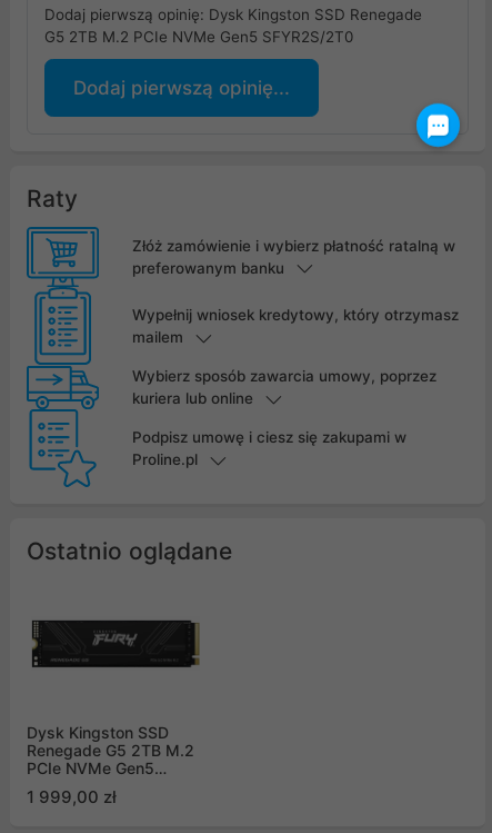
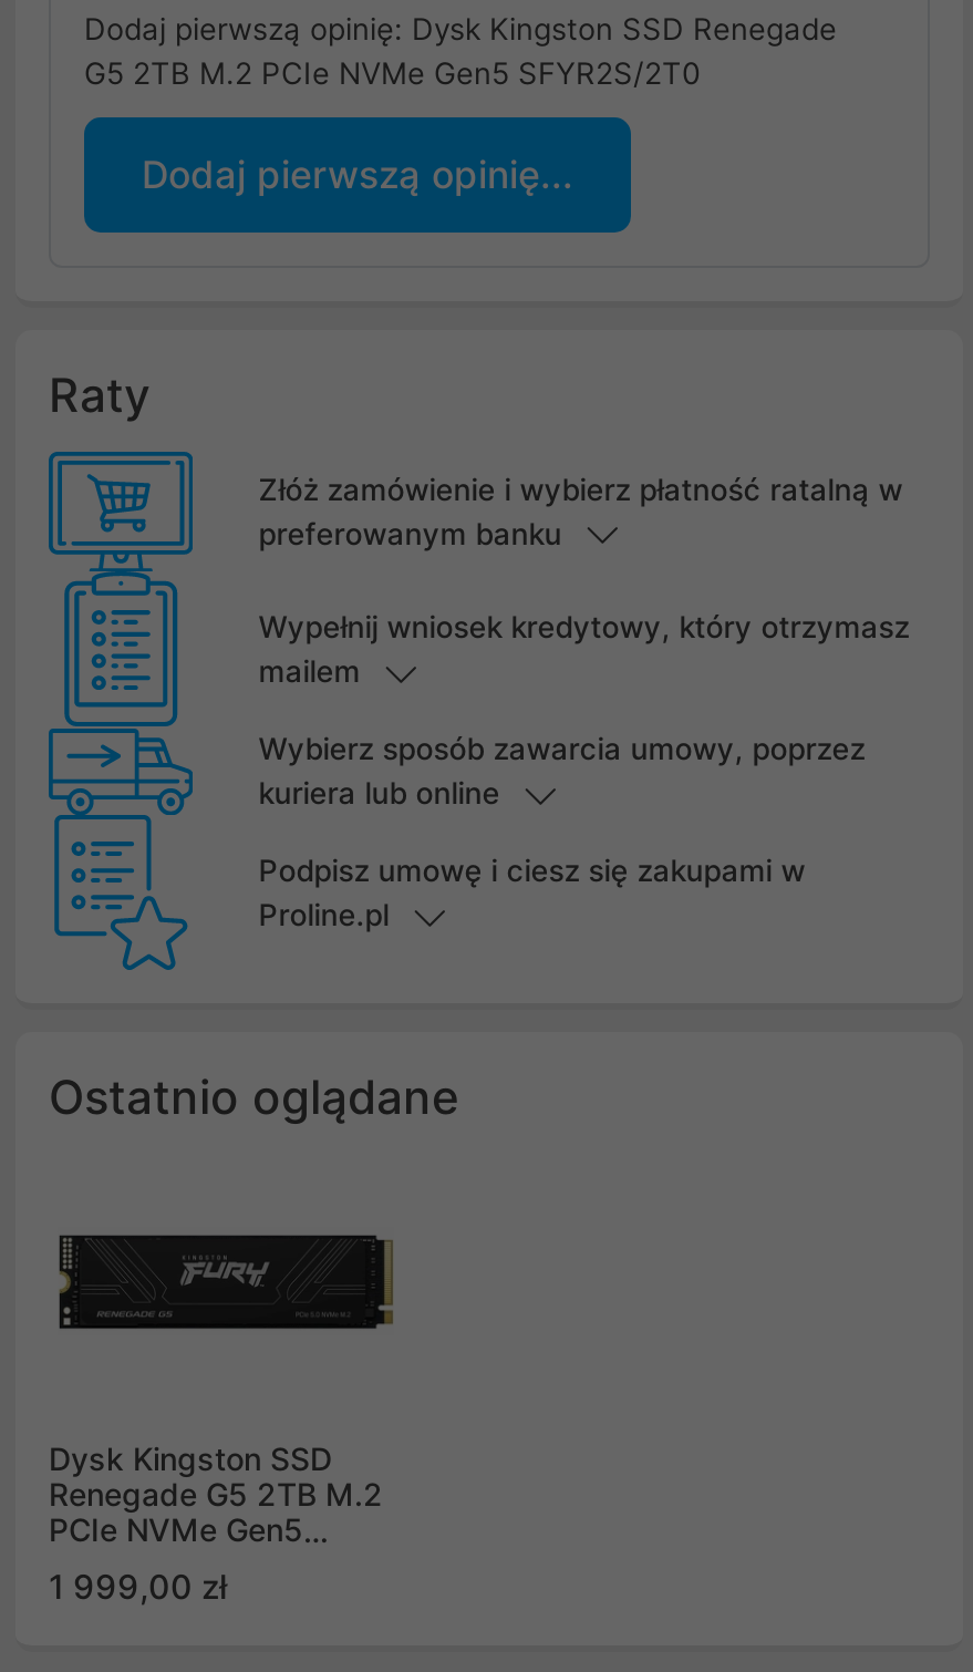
- [image]
